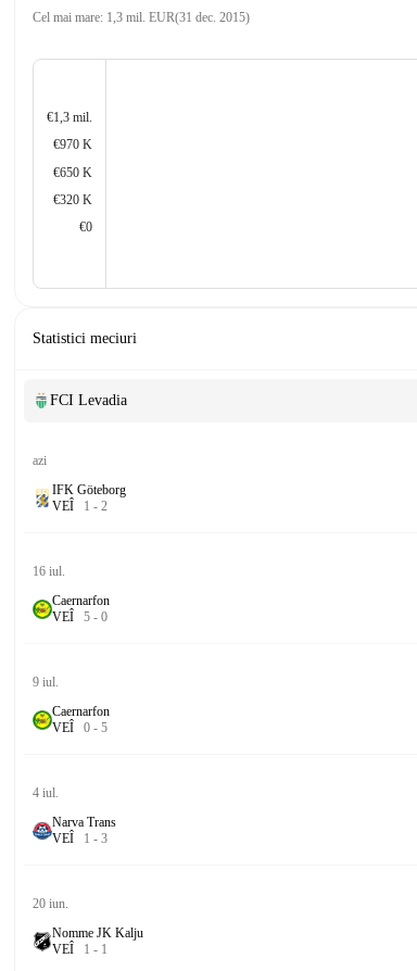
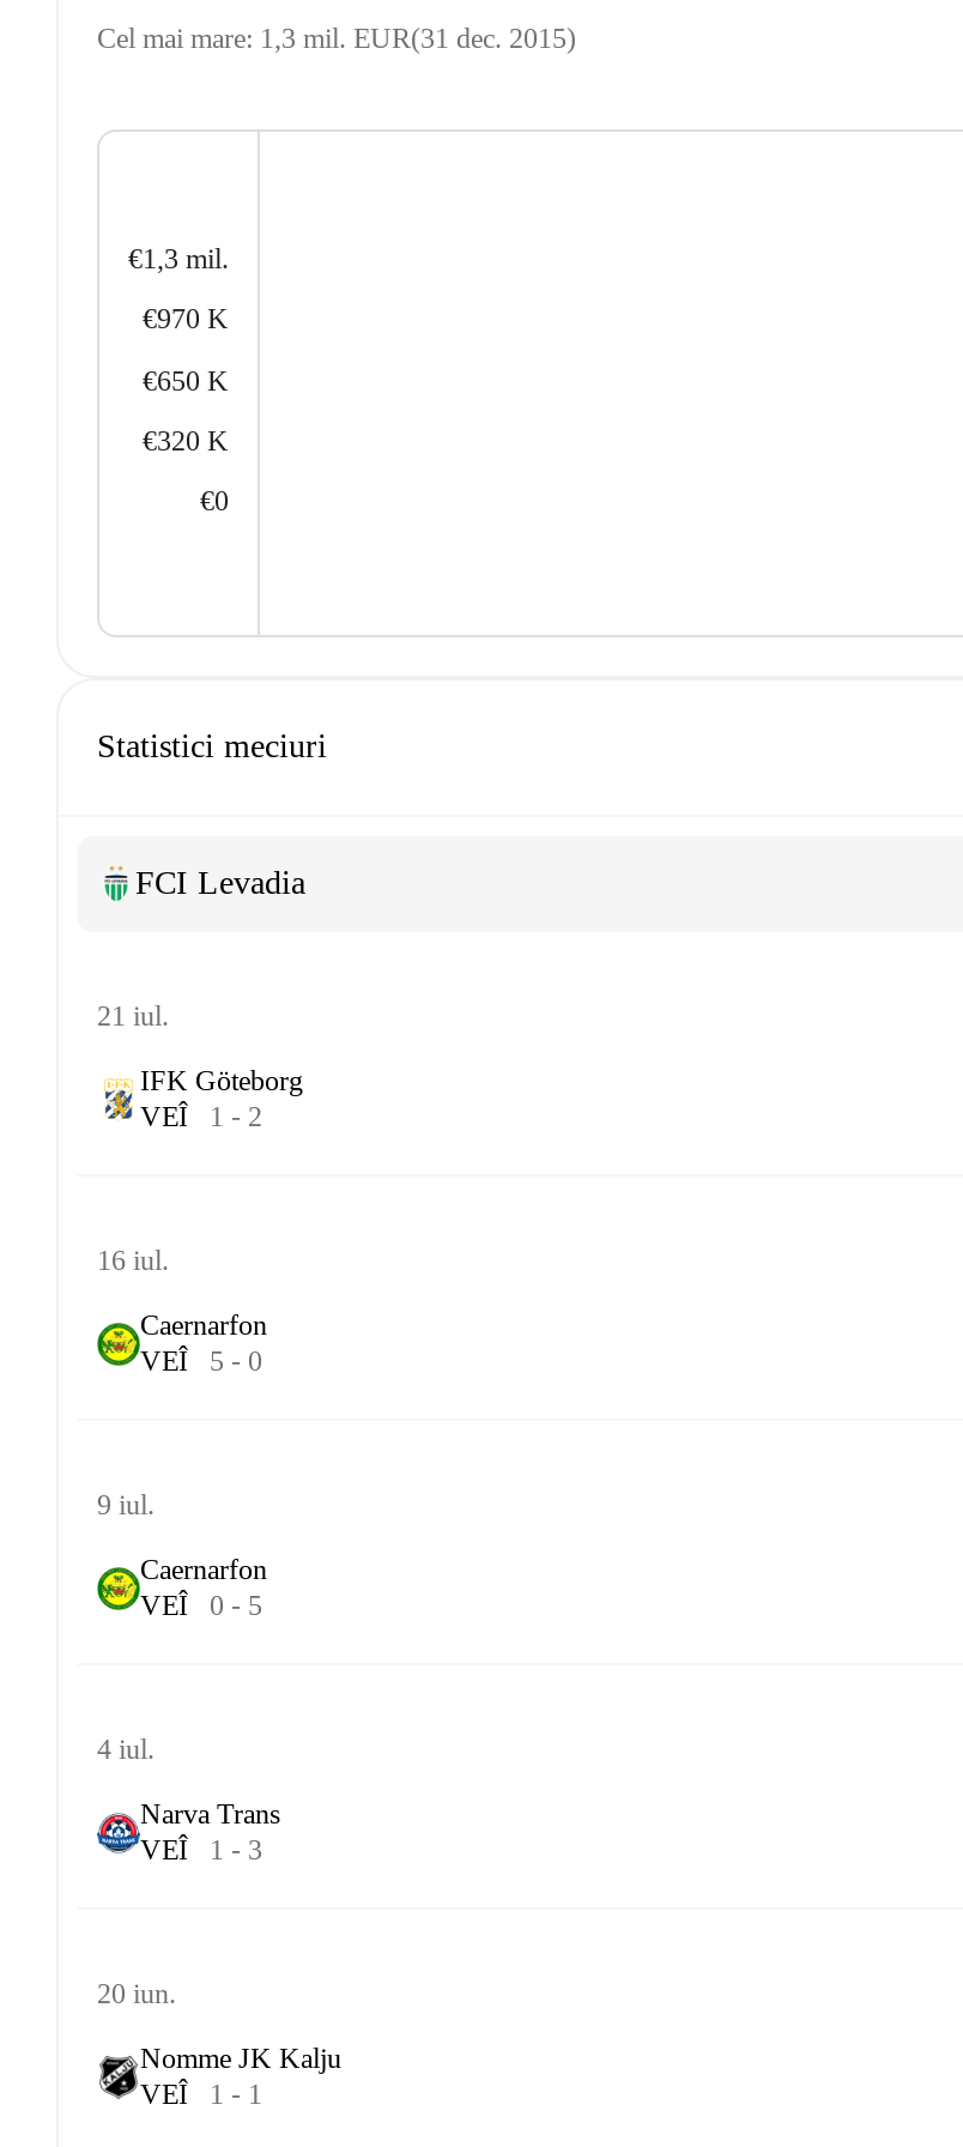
- azi
+ 21 iul.
